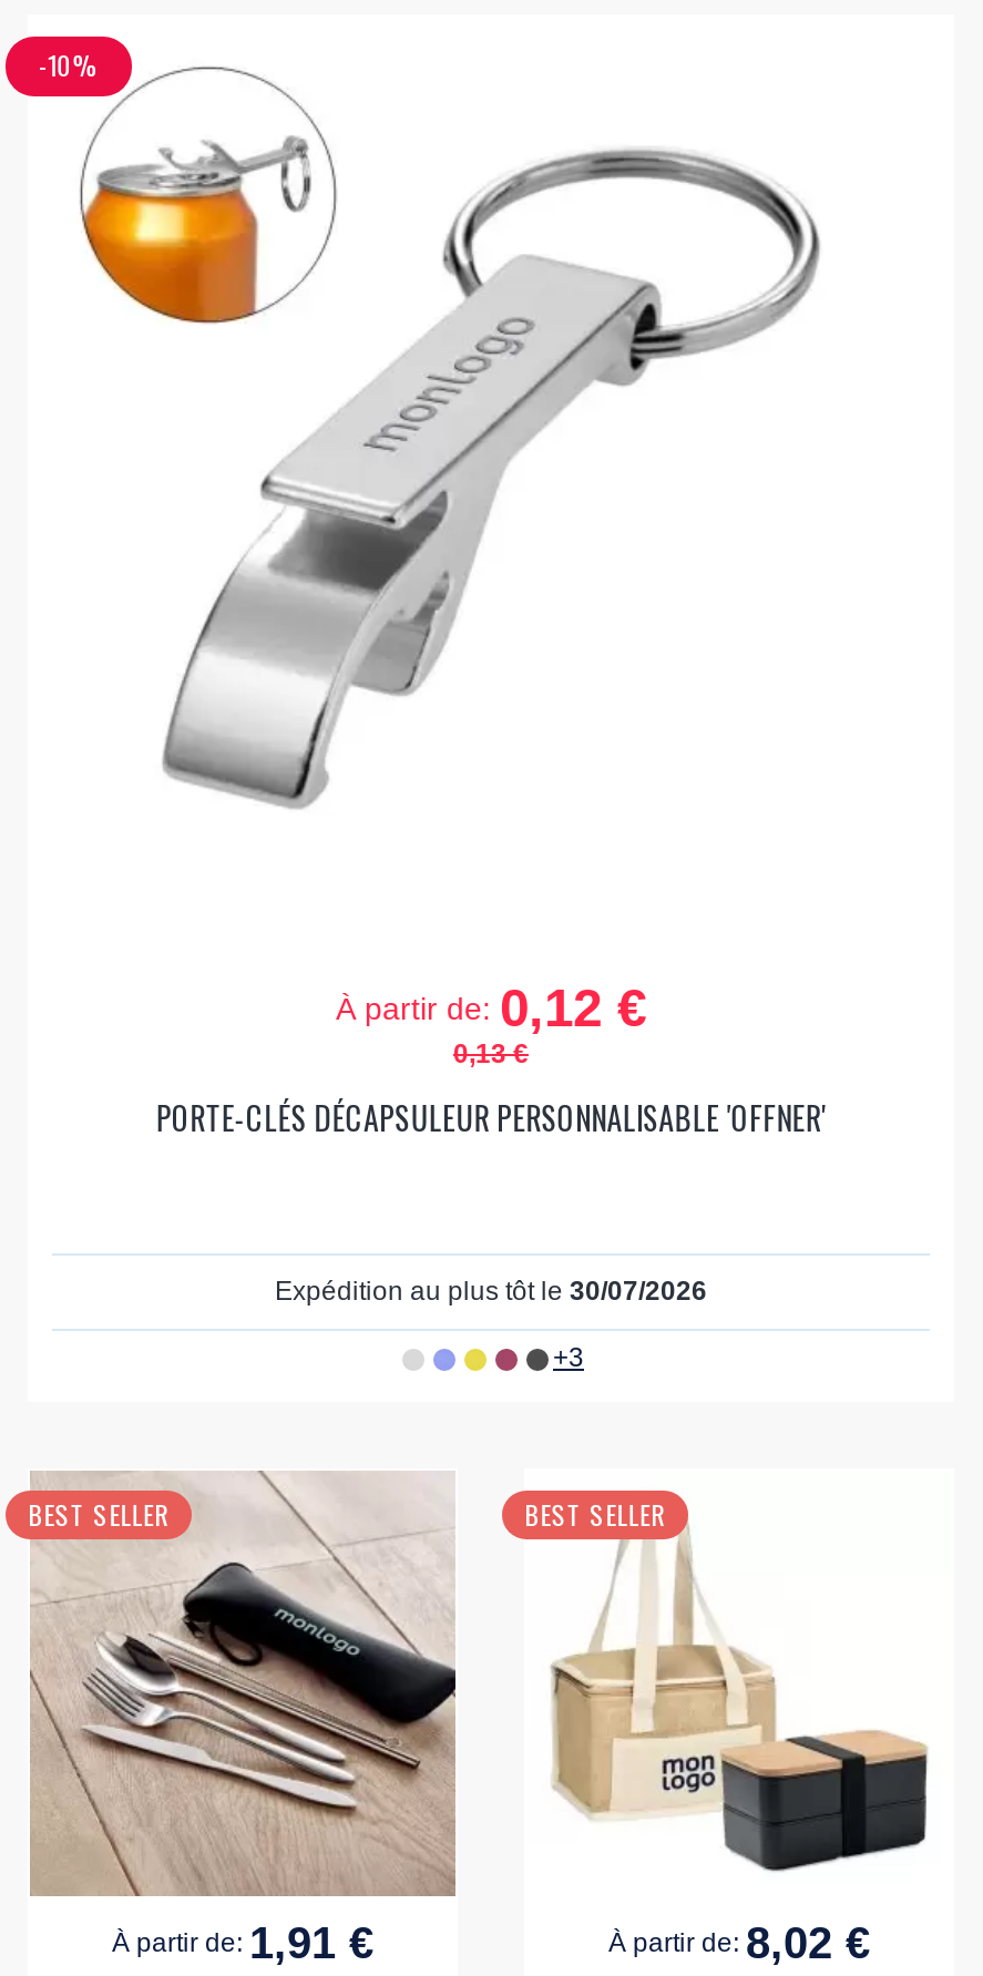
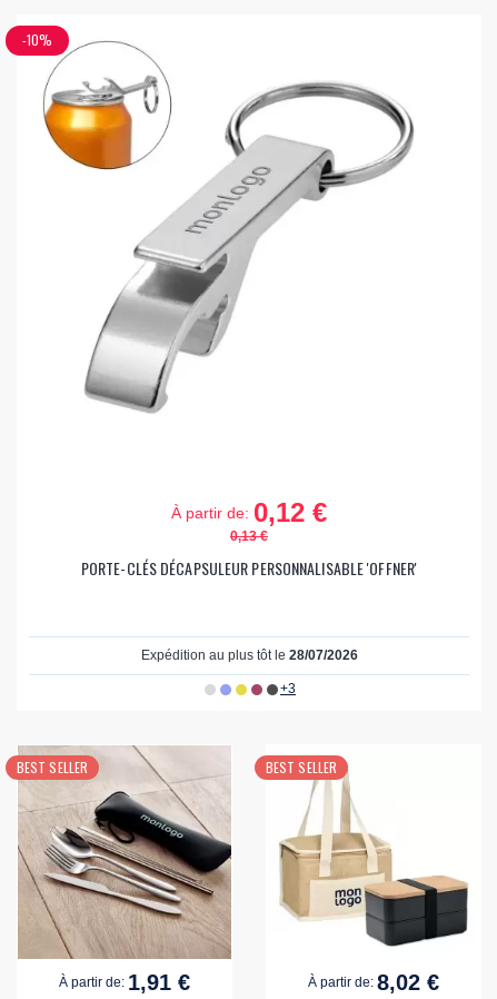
- Expédition au plus tôt le 30/07/2026
+ Expédition au plus tôt le 28/07/2026
